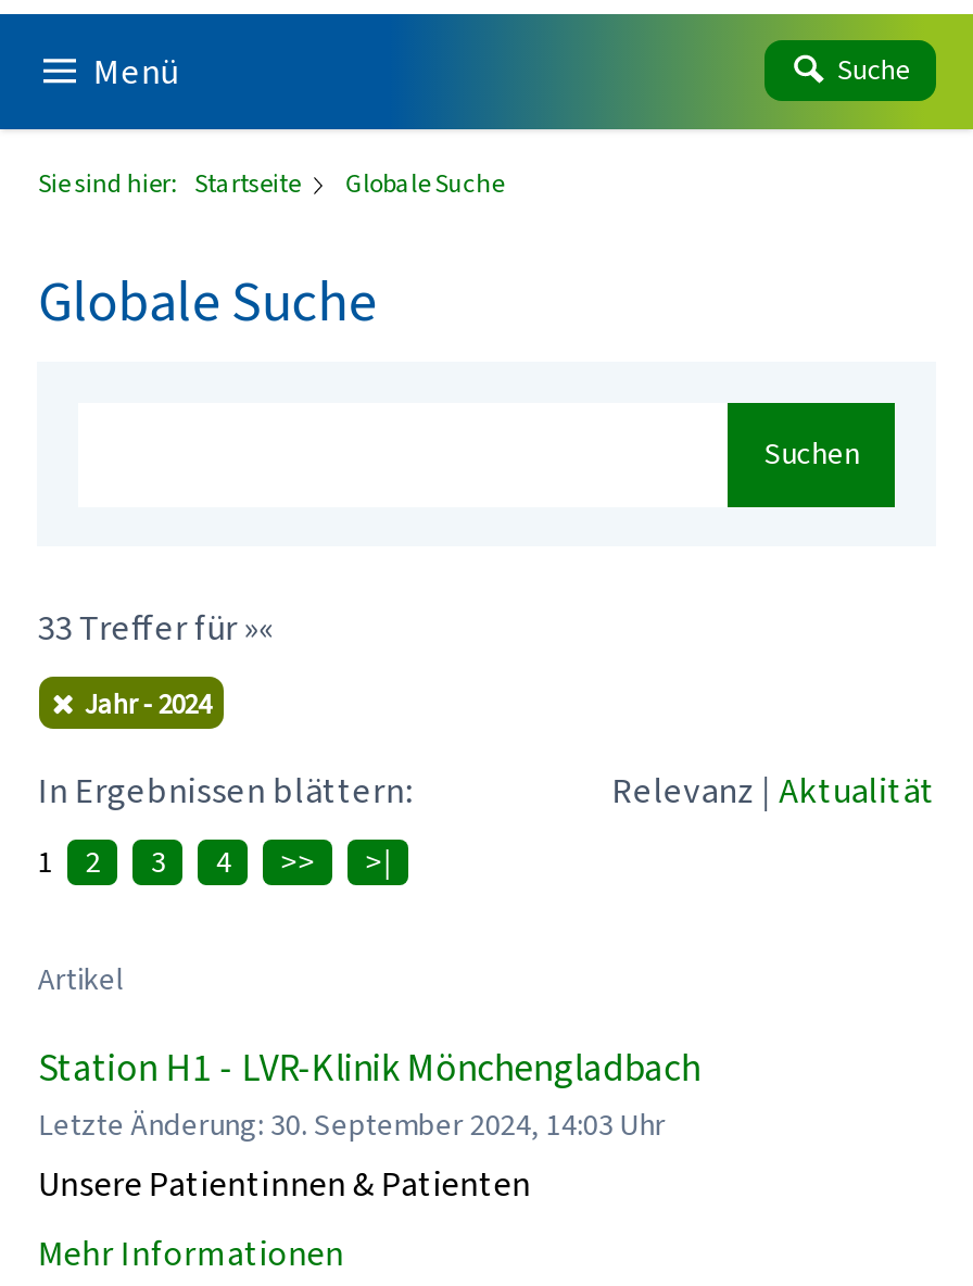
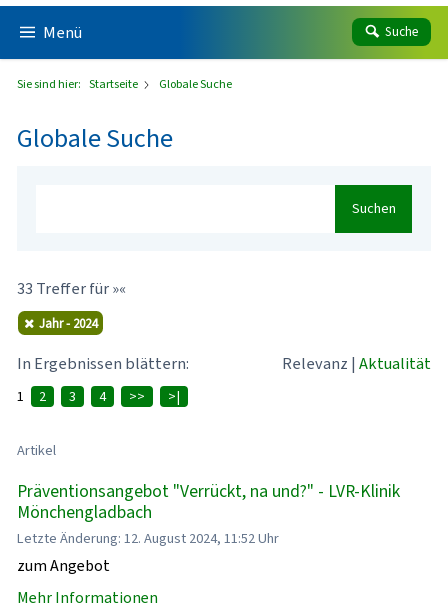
- Station H1 - LVR-Klinik Mönchengladbach
- Letzte Änderung: 30. September 2024, 14:03 Uhr
- Unsere Patientinnen & Patienten
+ Präventionsangebot "Verrückt, na und?" - LVR-Klinik
+ Mönchengladbach
+ Letzte Änderung: 12. August 2024, 11:52 Uhr
+ zum Angebot
